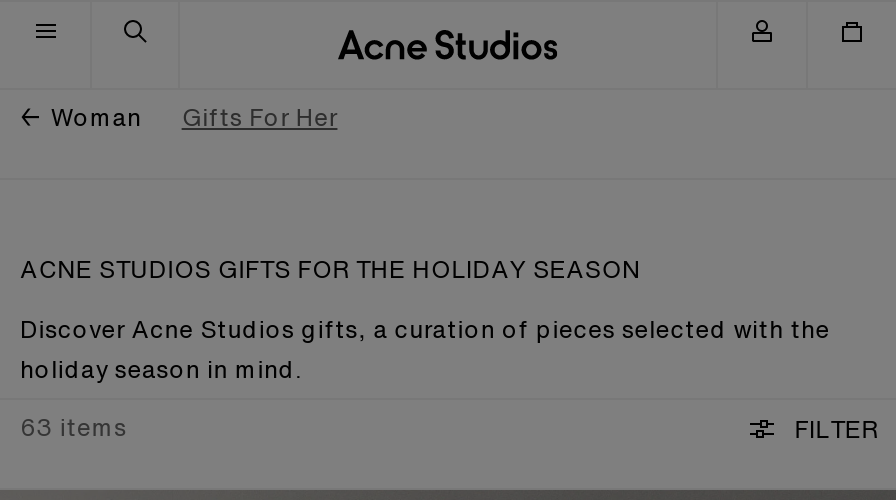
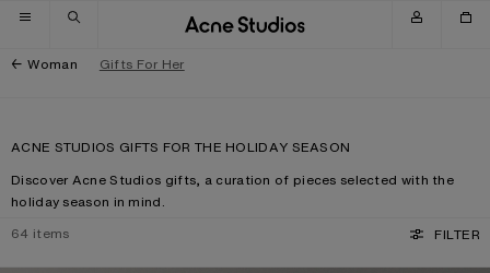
- 63 items
+ 64 items
